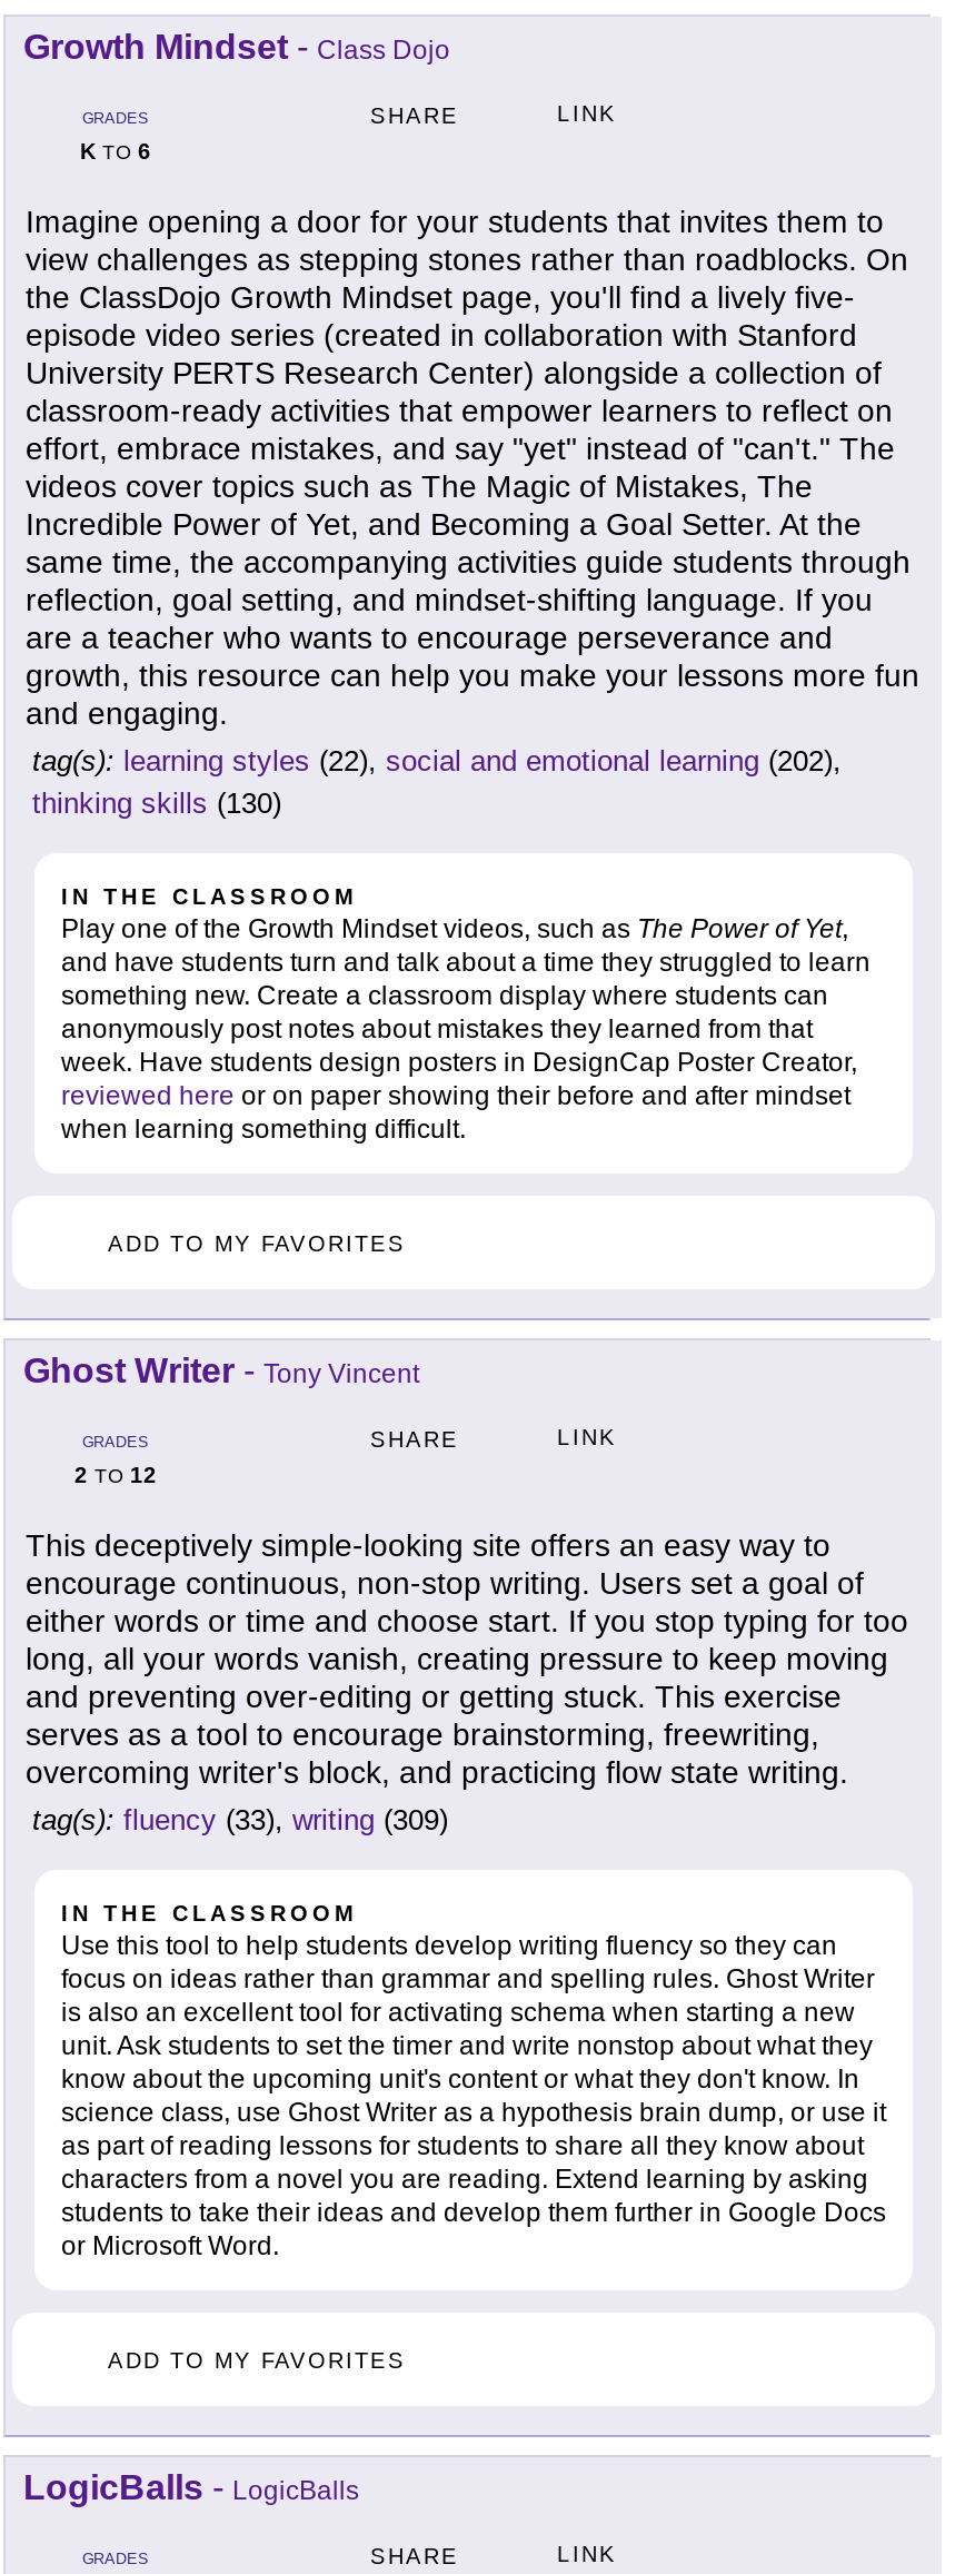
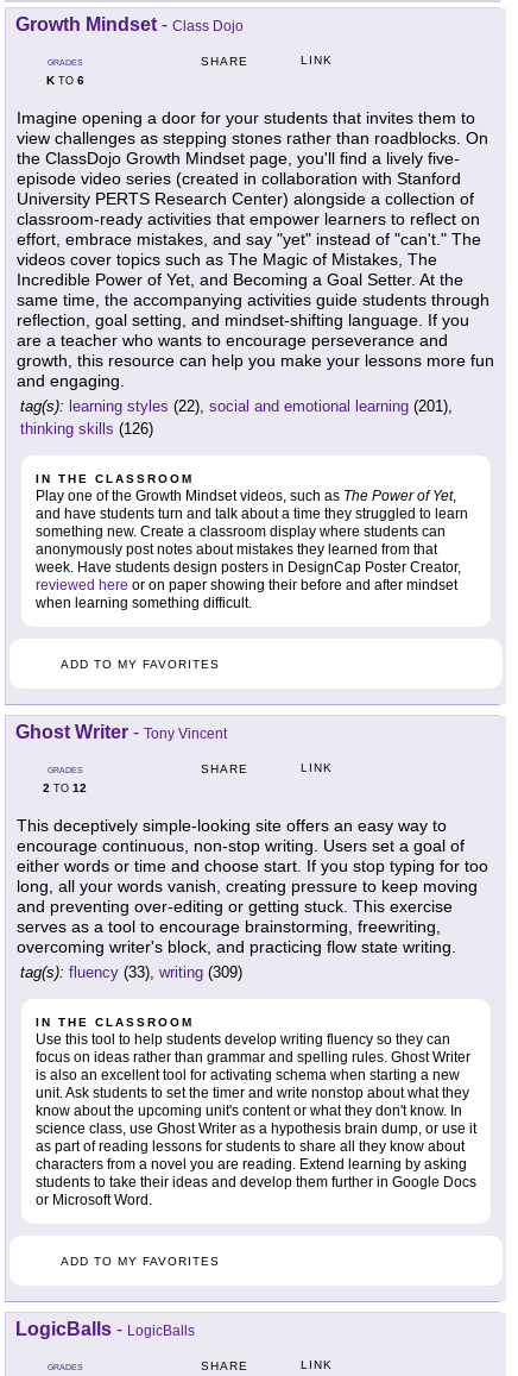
- tag(s): learning styles (22), social and emotional learning (202),
+ tag(s): learning styles (22), social and emotional learning (201),

- thinking skills (130)
+ thinking skills (126)
